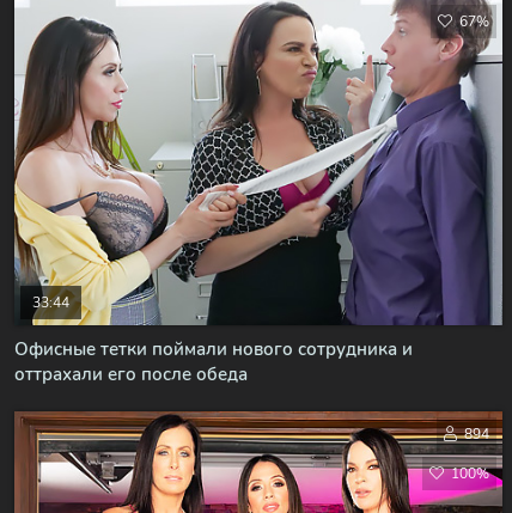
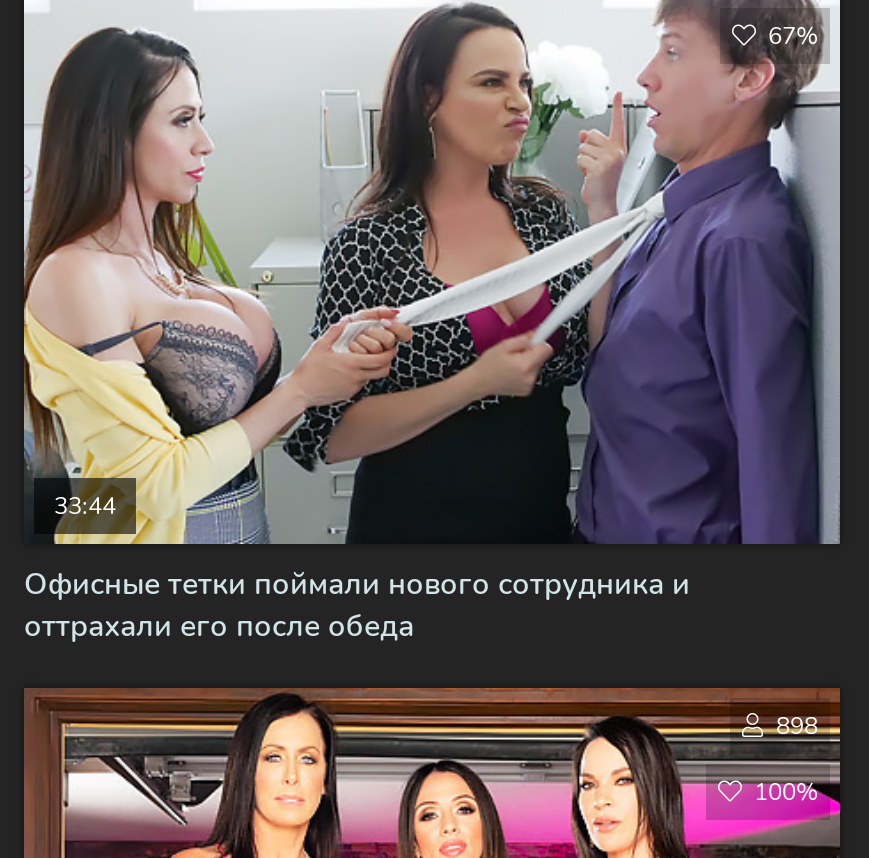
- 894
+ 898
